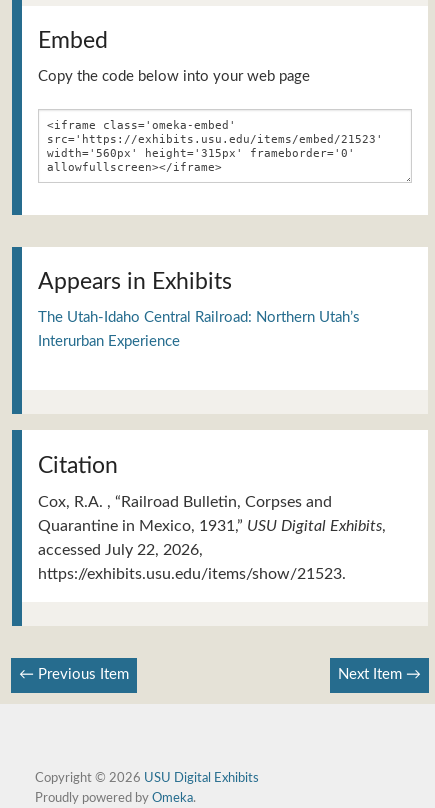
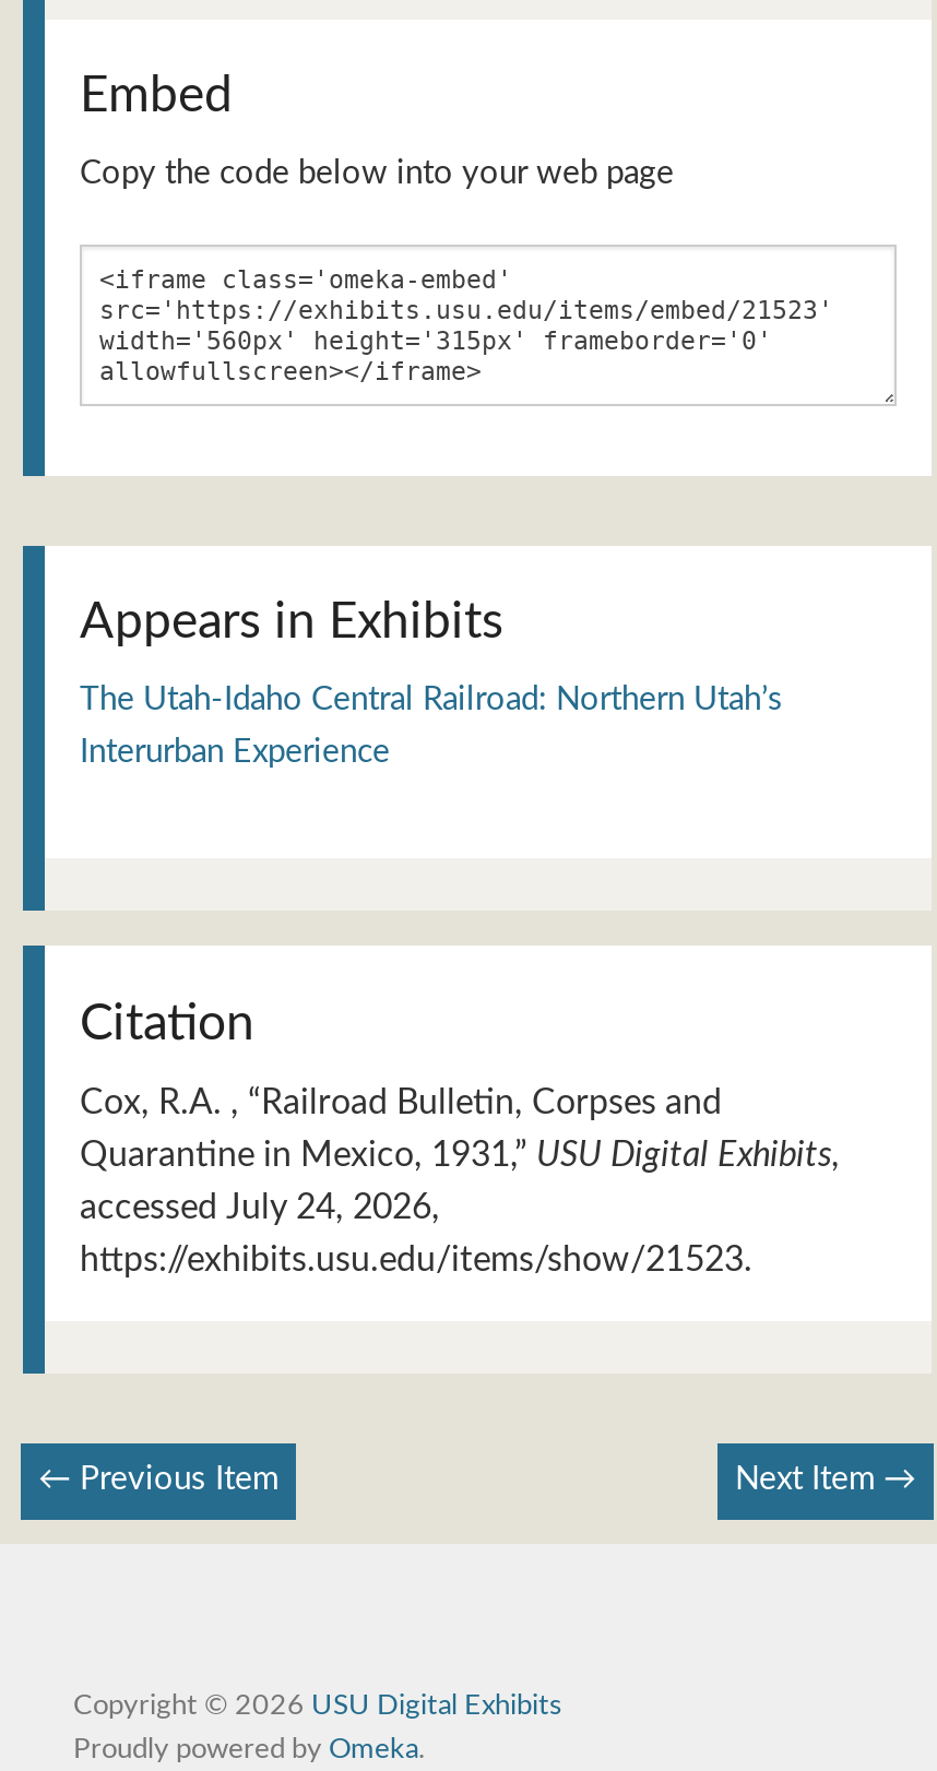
- accessed July 22, 2026,
+ accessed July 24, 2026,
